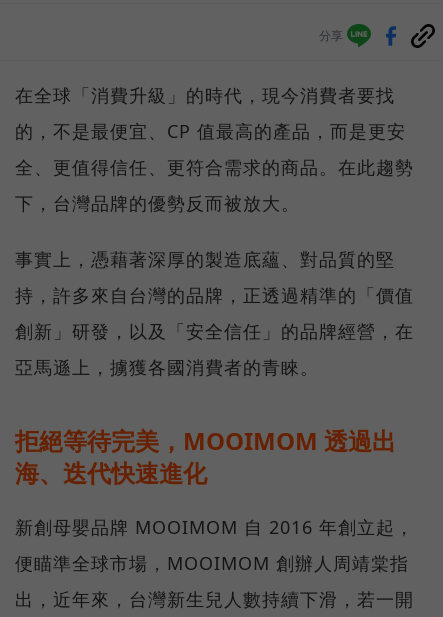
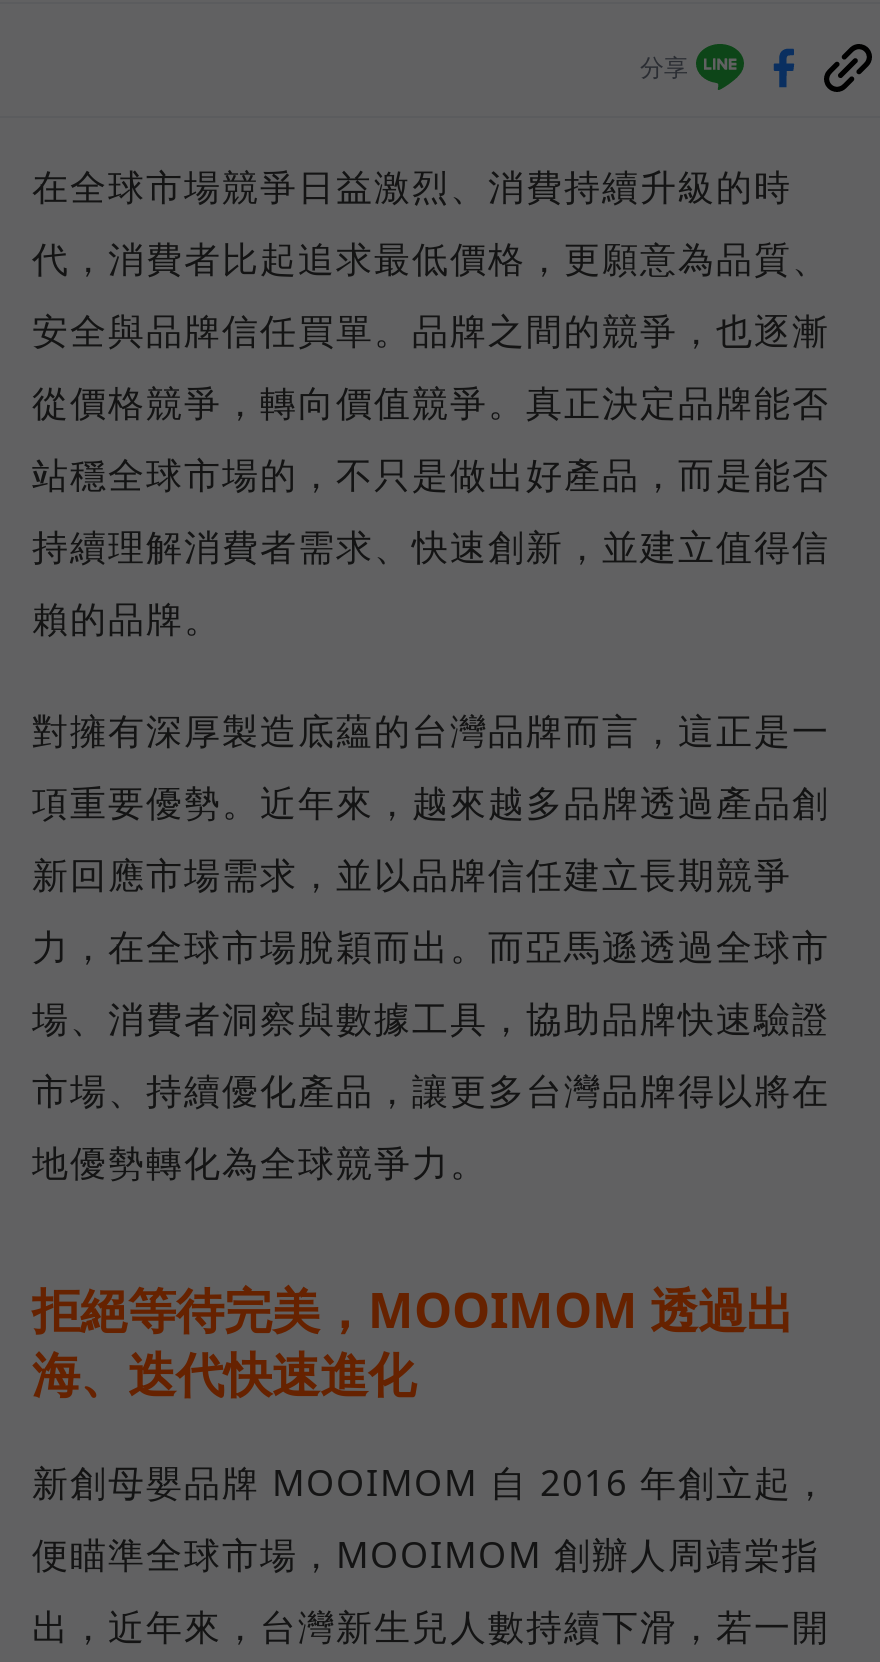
- 在全球「消費升級」的時代，現今消費者要找
- 的，不是最便宜、CP 值最高的產品，而是更安
- 全、更值得信任、更符合需求的商品。在此趨勢
- 下，台灣品牌的優勢反而被放大。
- 事實上，憑藉著深厚的製造底蘊、對品質的堅
- 持，許多來自台灣的品牌，正透過精準的「價值
- 創新」研發，以及「安全信任」的品牌經營，在
- 亞馬遜上，擄獲各國消費者的青睞。
+ 在全球市場競爭日益激烈、消費持續升級的時
+ 代，消費者比起追求最低價格，更願意為品質、
+ 安全與品牌信任買單。品牌之間的競爭，也逐漸
+ 從價格競爭，轉向價值競爭。真正決定品牌能否
+ 站穩全球市場的，不只是做出好產品，而是能否
+ 持續理解消費者需求、快速創新，並建立值得信
+ 賴的品牌。
+ 對擁有深厚製造底蘊的台灣品牌而言，這正是一
+ 項重要優勢。近年來，越來越多品牌透過產品創
+ 新回應市場需求，並以品牌信任建立長期競爭
+ 力，在全球市場脫穎而出。而亞馬遜透過全球市
+ 場、消費者洞察與數據工具，協助品牌快速驗證
+ 市場、持續優化產品，讓更多台灣品牌得以將在
+ 地優勢轉化為全球競爭力。
